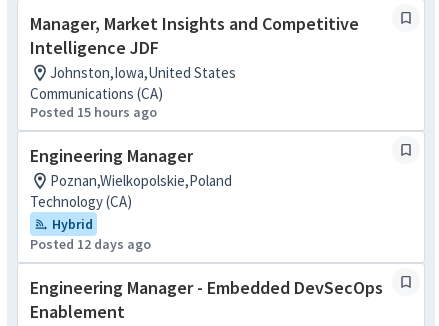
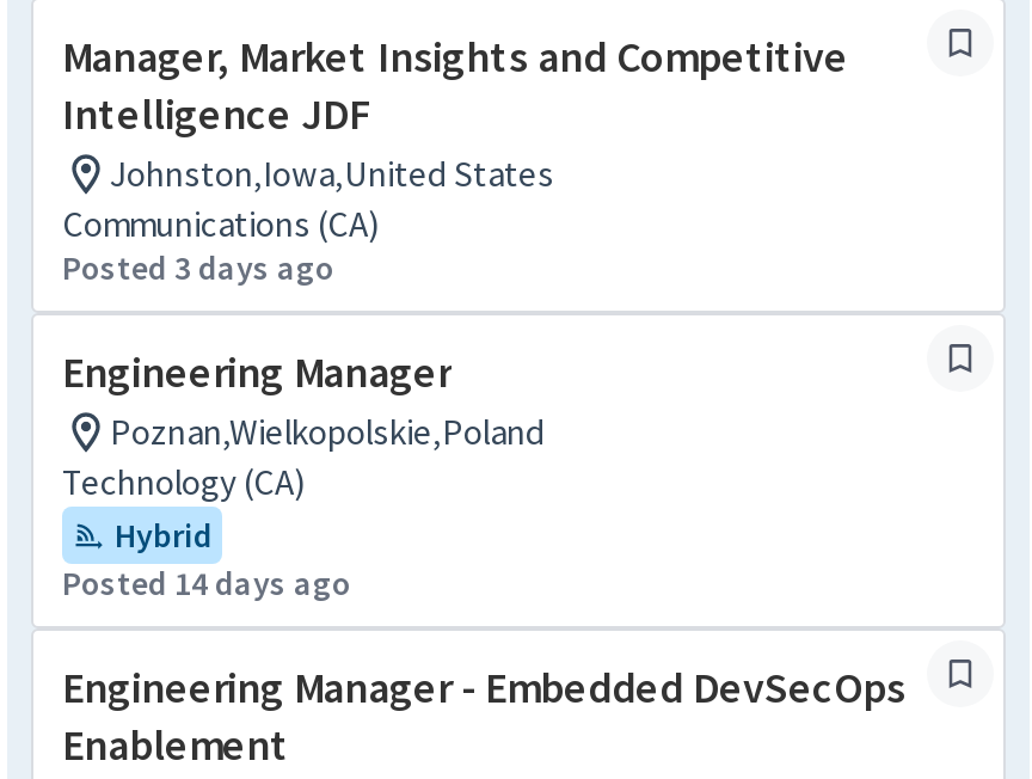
- Posted 15 hours ago
+ Posted 3 days ago

- Posted 12 days ago
+ Posted 14 days ago
